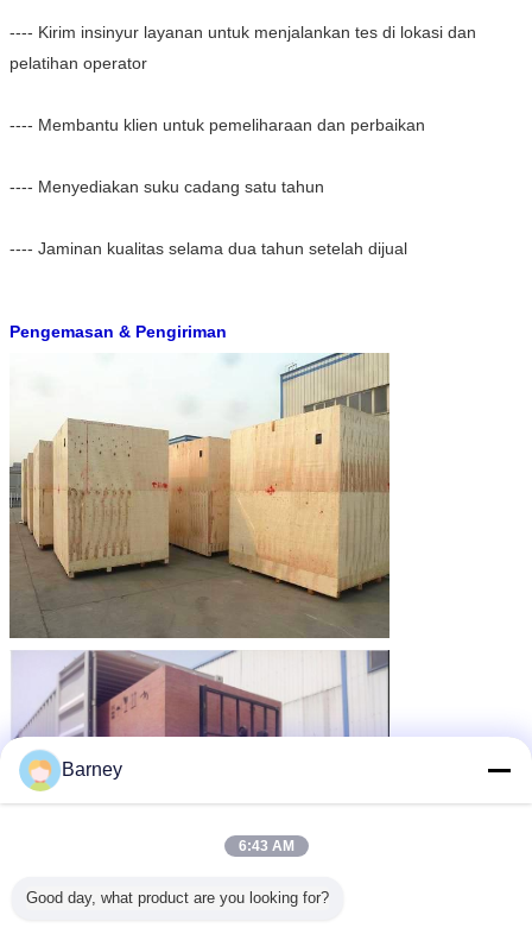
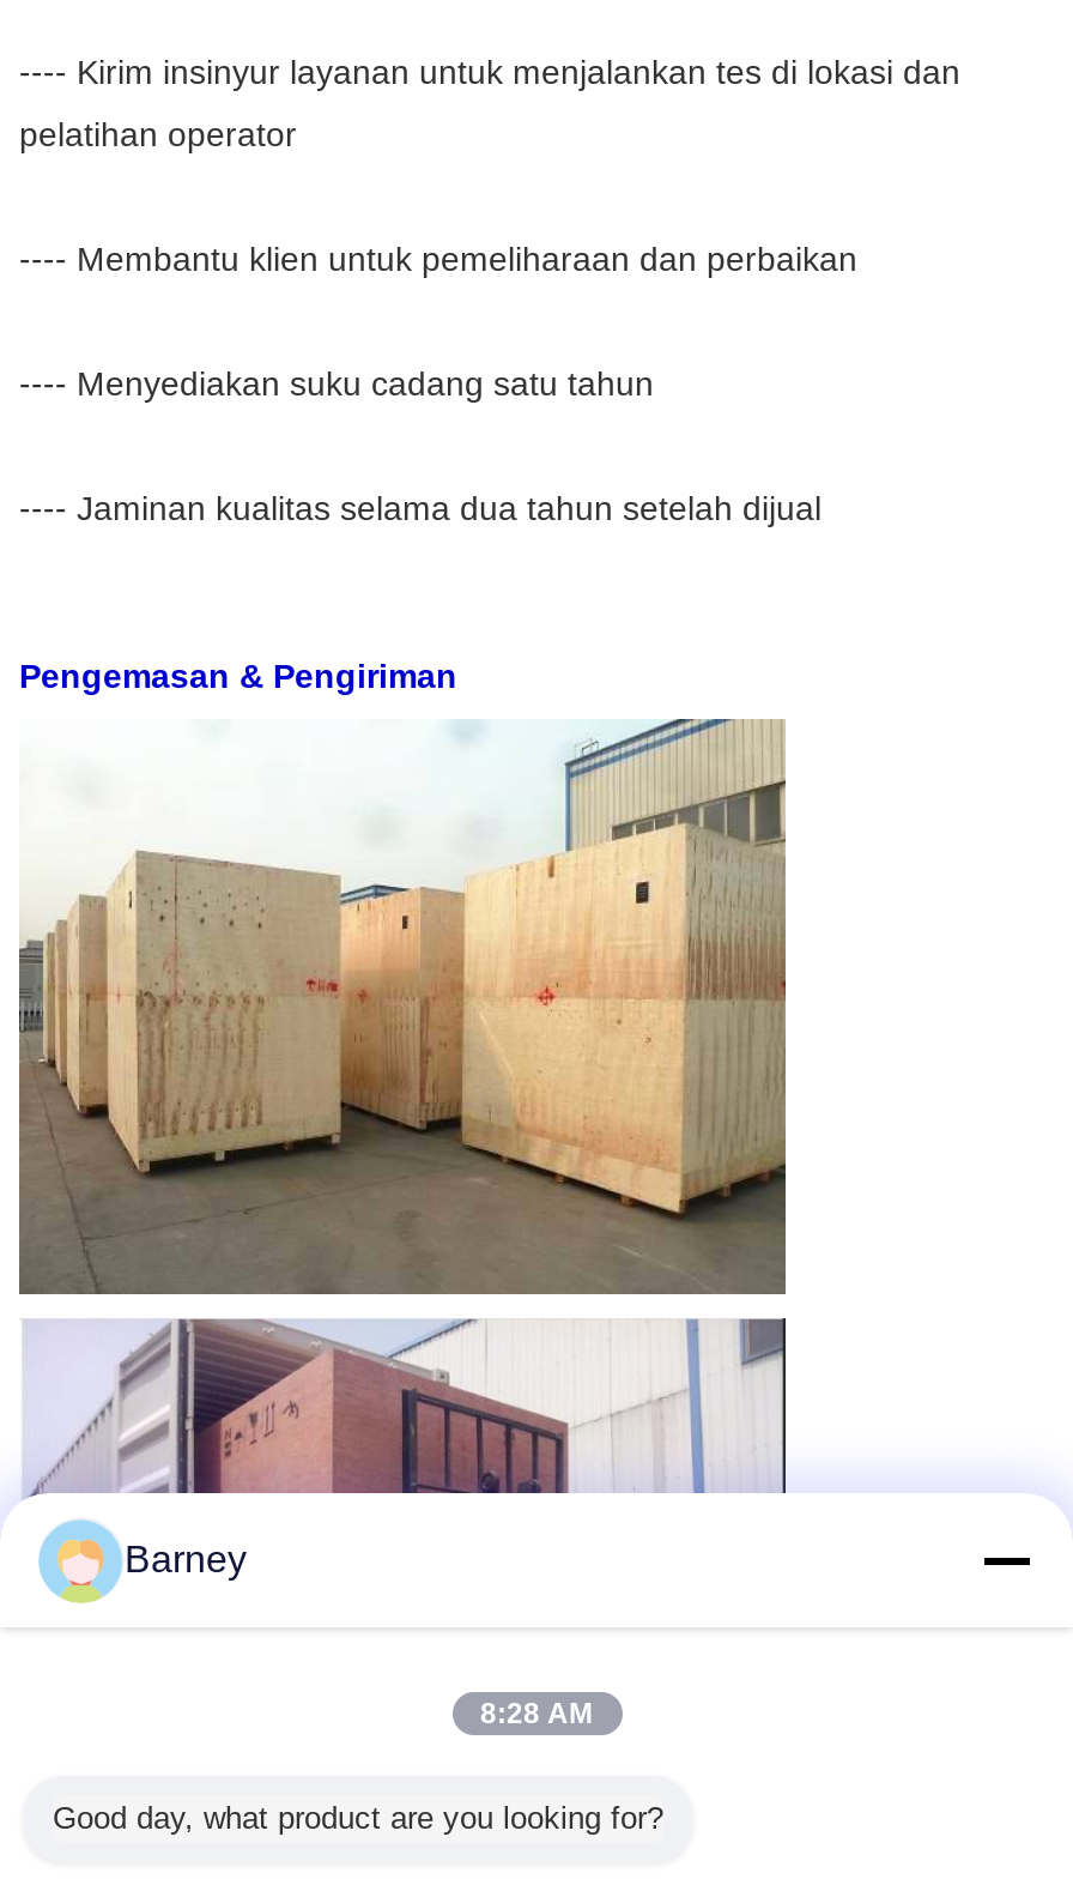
- 6:43 AM
+ 8:28 AM
